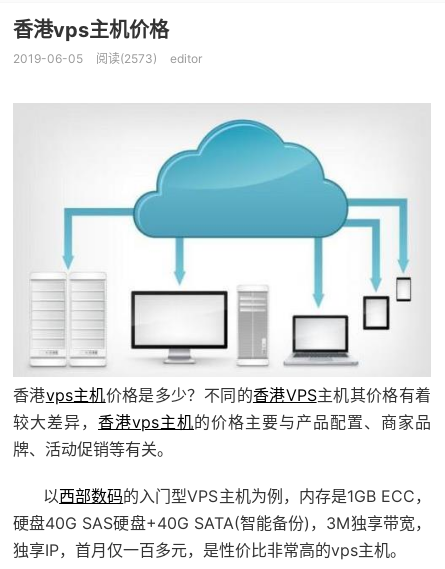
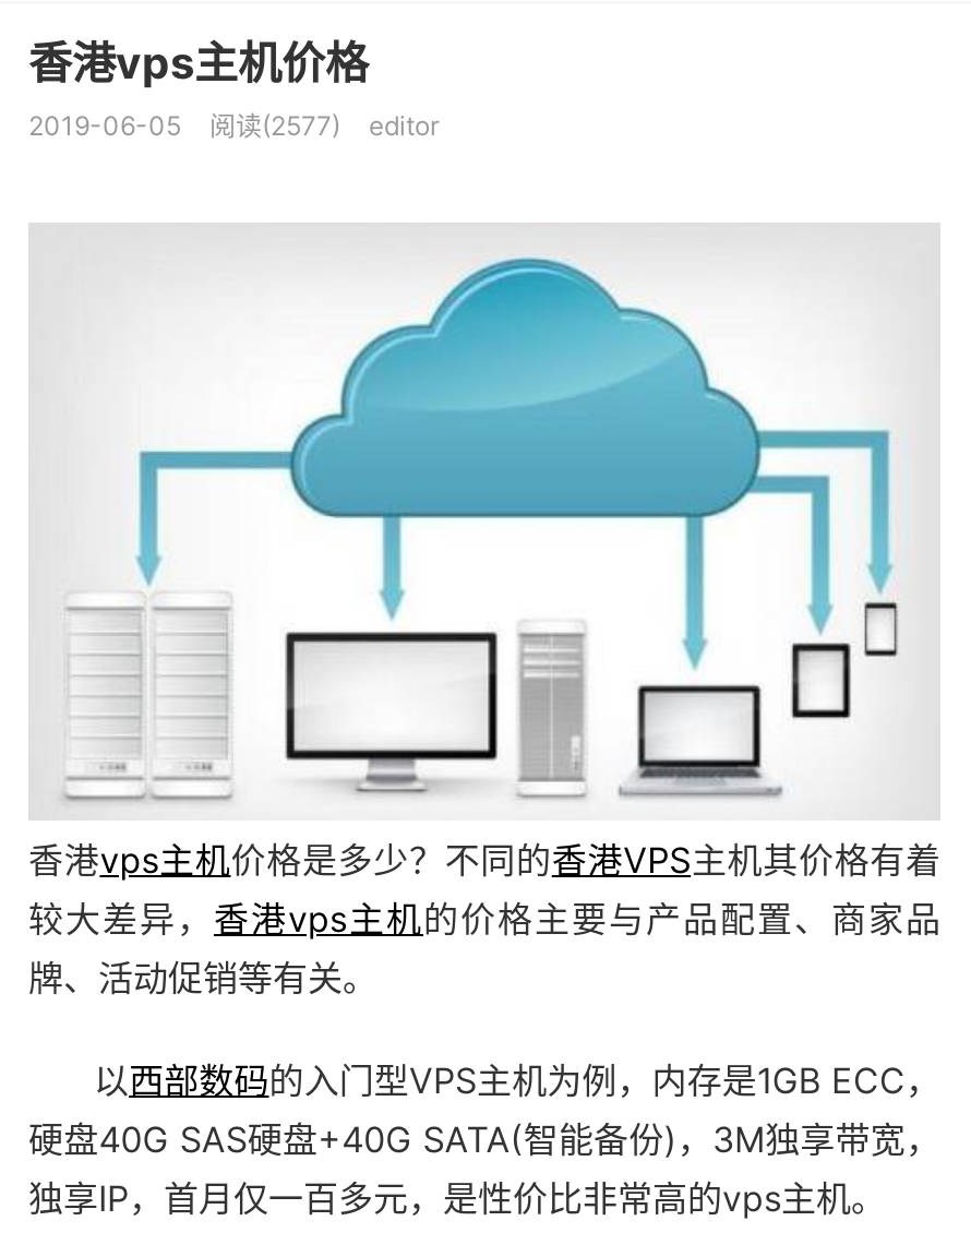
- 2019-06-05 阅读(2573) editor
+ 2019-06-05 阅读(2577) editor
